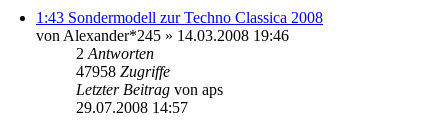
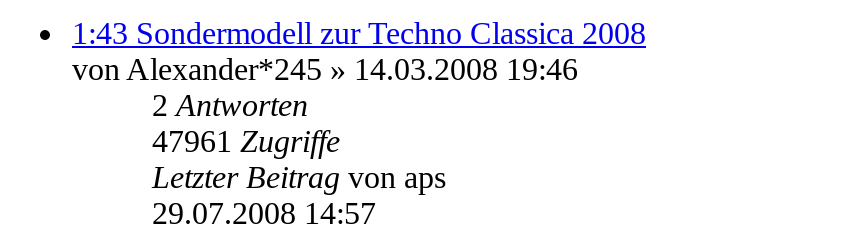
- 47958 Zugriffe
+ 47961 Zugriffe
